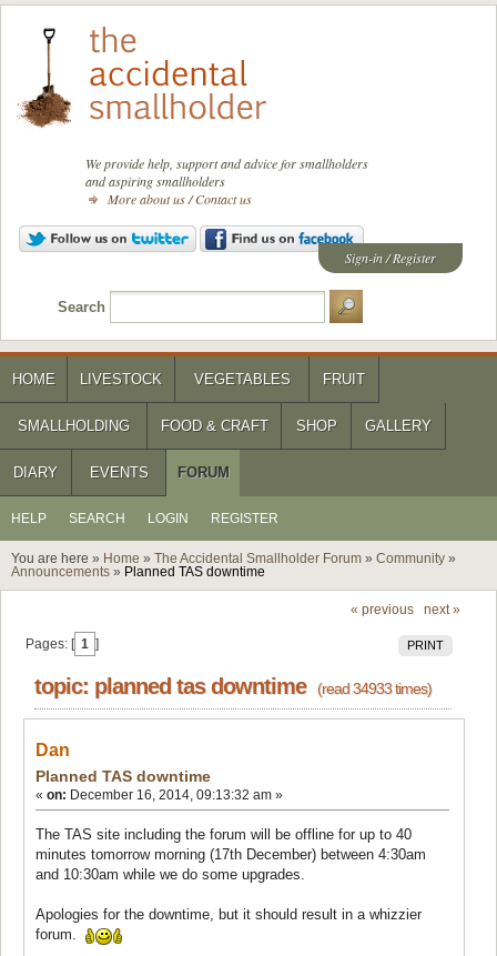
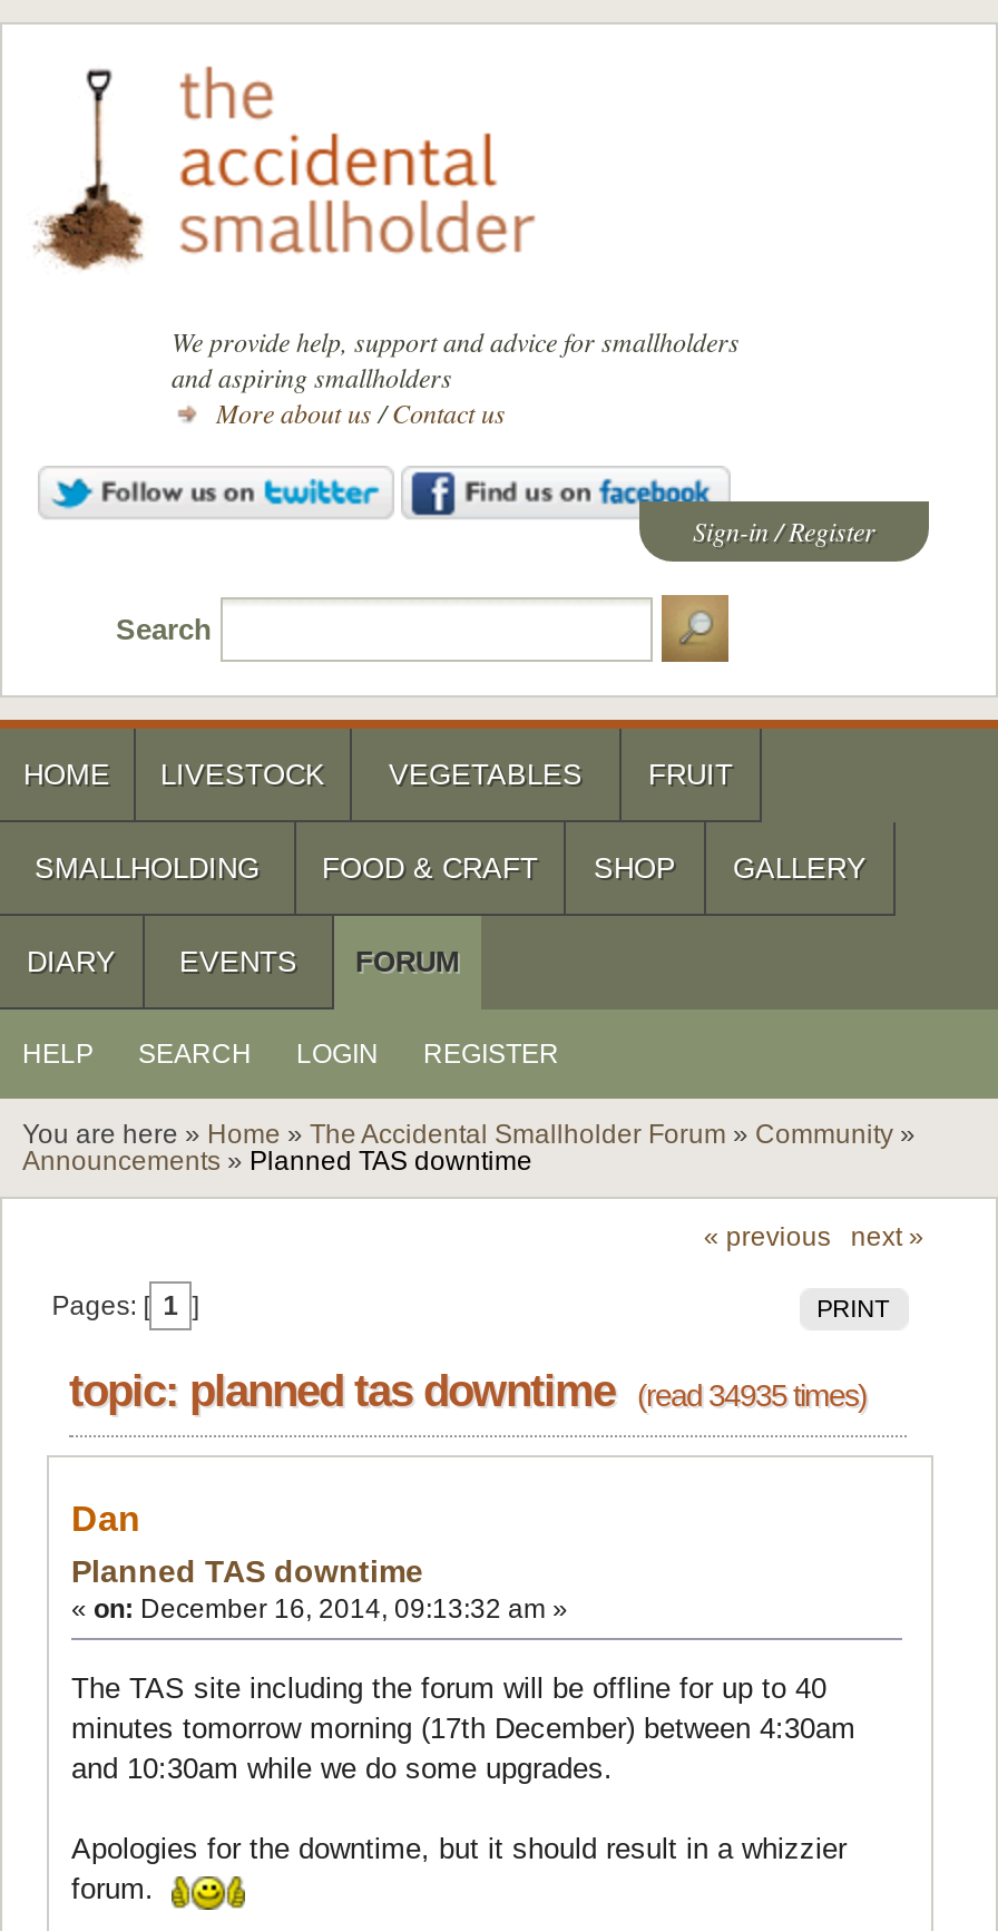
- topic: planned tas downtime (read 34933 times)
+ topic: planned tas downtime (read 34935 times)
